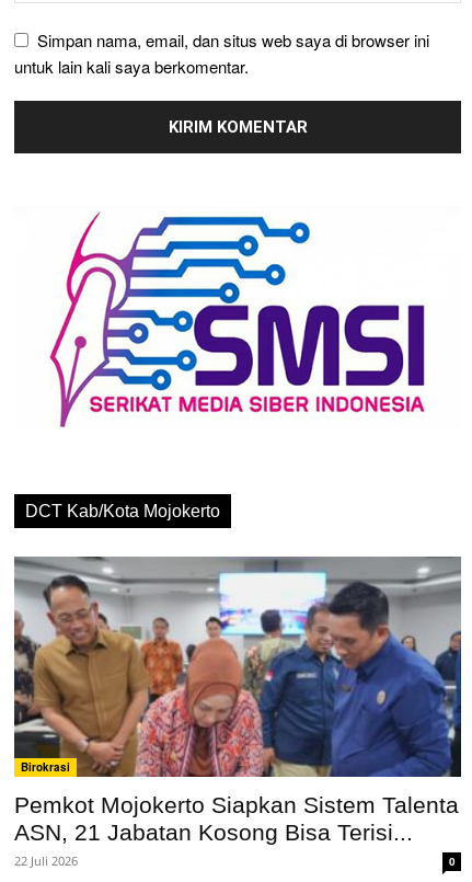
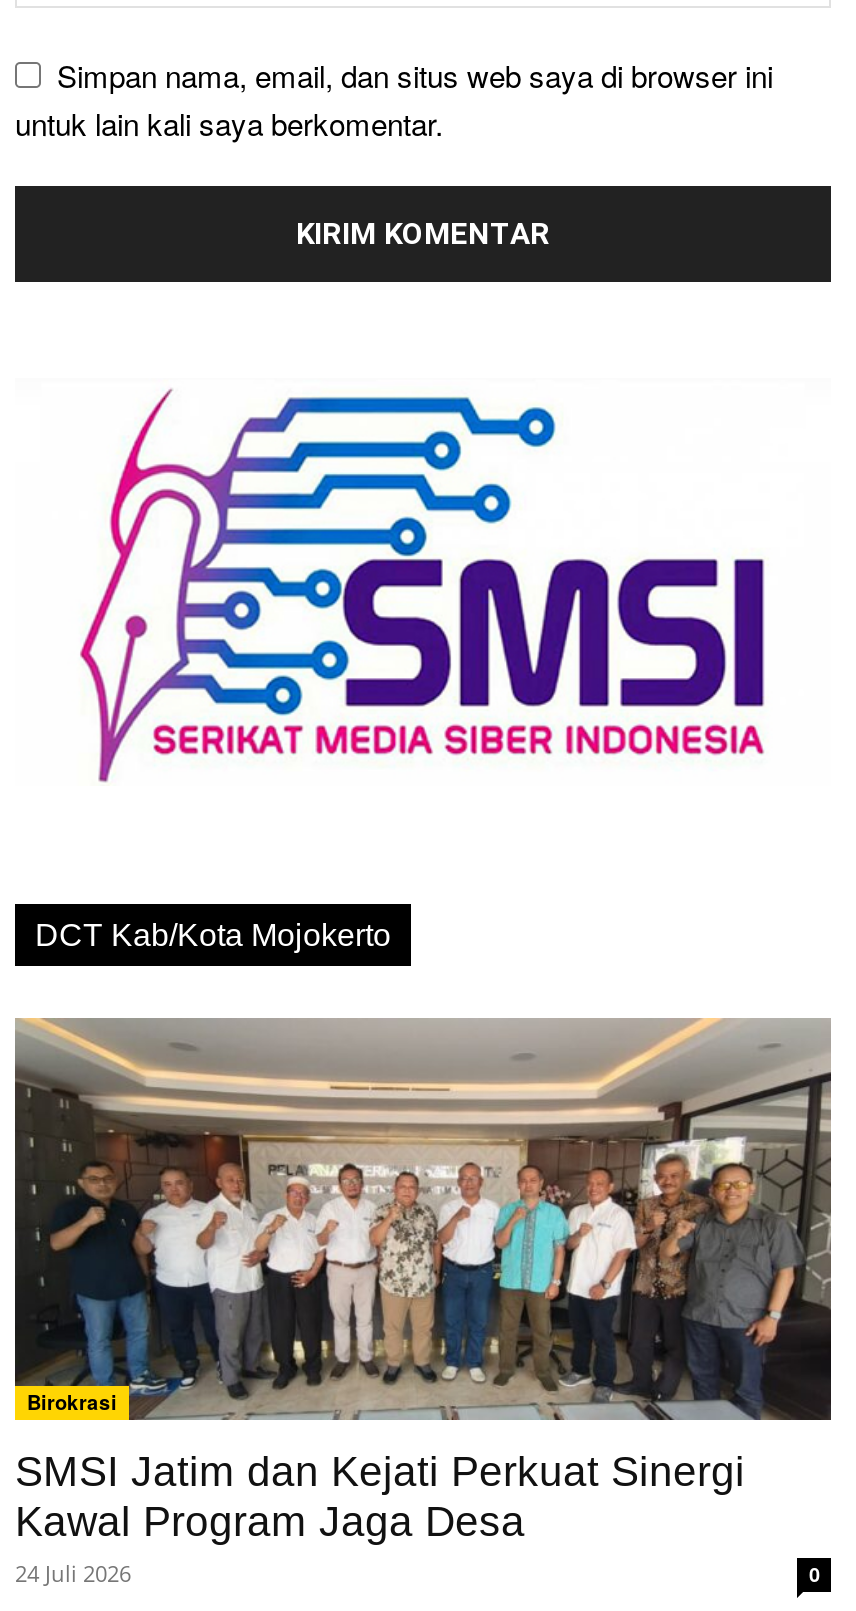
- [image]
- Pemkot Mojokerto Siapkan Sistem Talenta
- ASN, 21 Jabatan Kosong Bisa Terisi...
- 22 Juli 2026
+ [image]
+ SMSI Jatim dan Kejati Perkuat Sinergi
+ Kawal Program Jaga Desa
+ 24 Juli 2026
